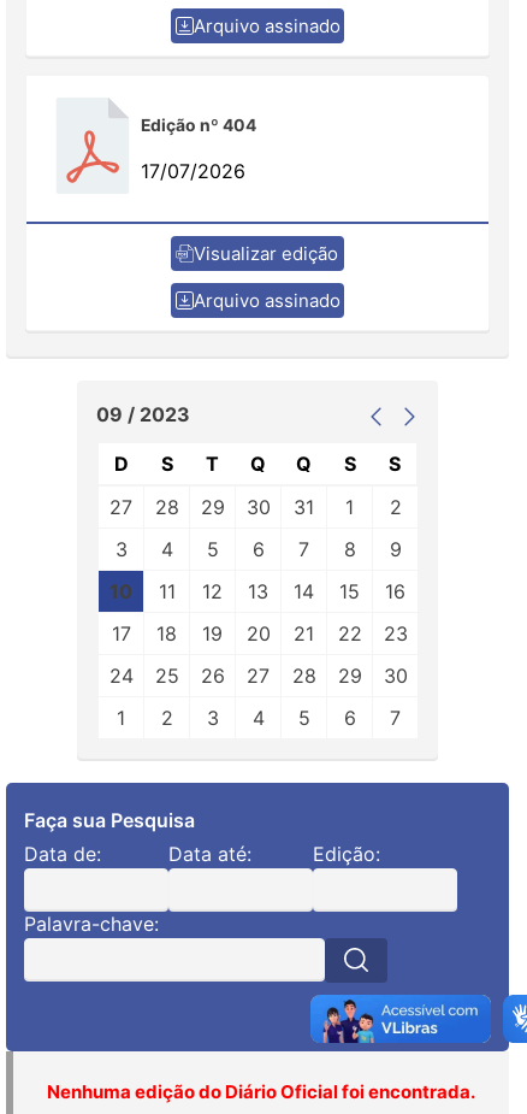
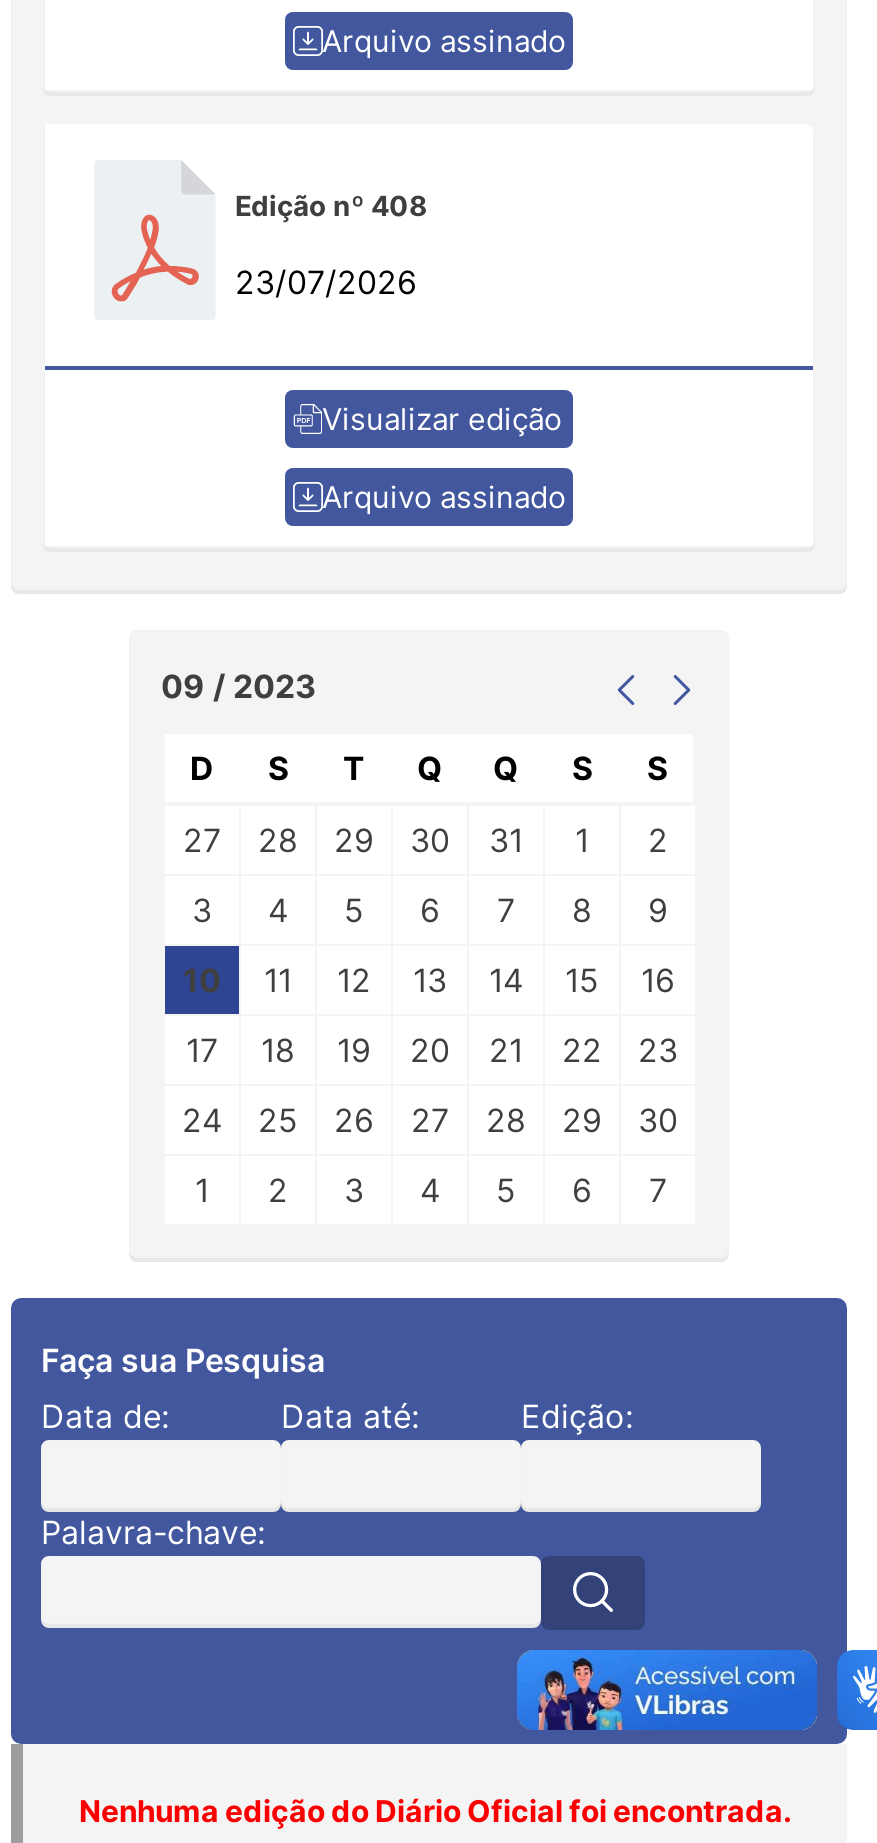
- Edição nº 404
+ Edição nº 408

- 17/07/2026
+ 23/07/2026
